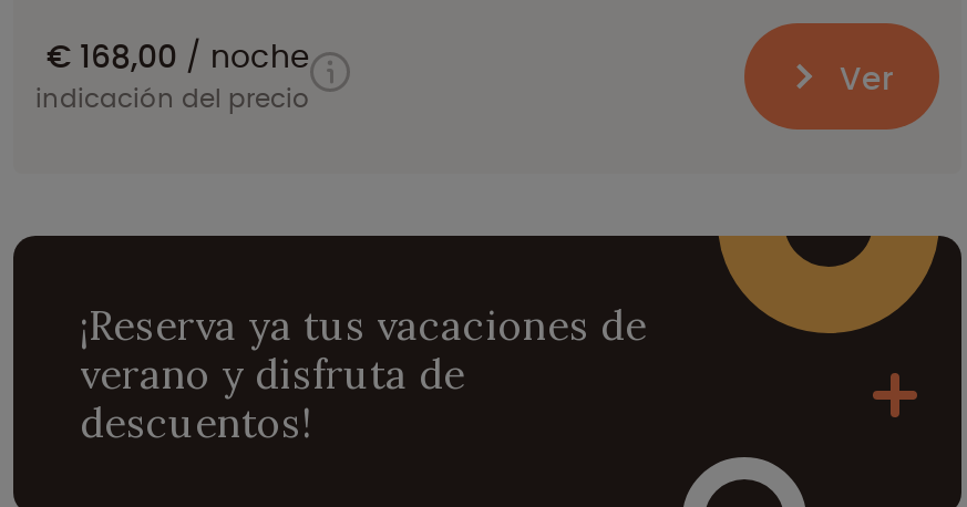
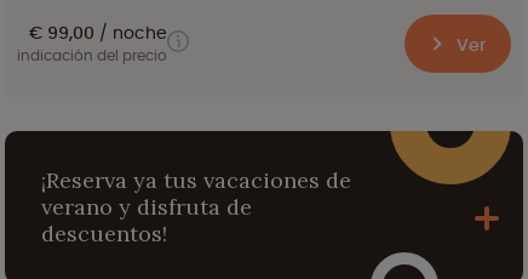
- € 168,00 noche
+ € 99,00 noche
